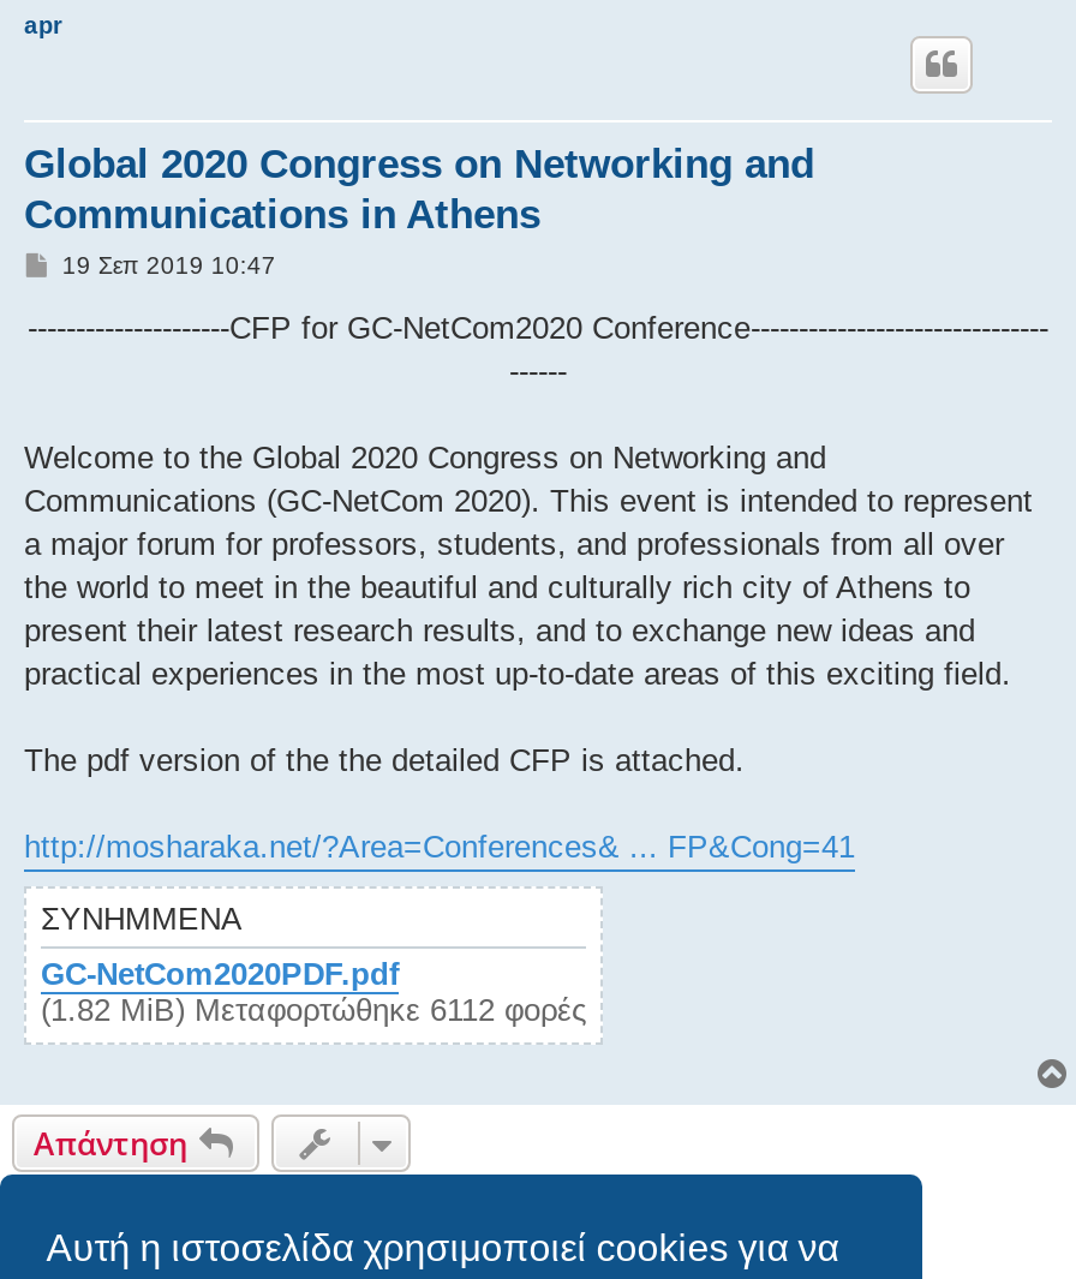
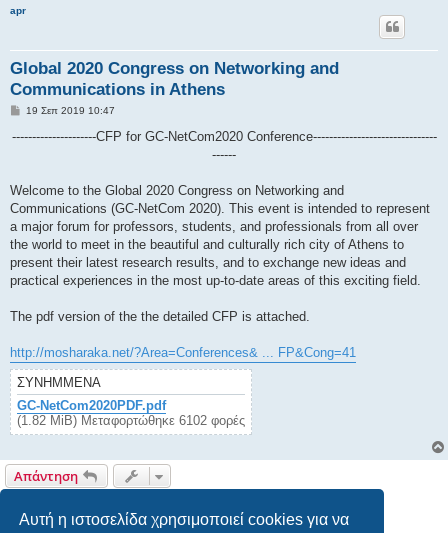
- (1.82 MiB) Μεταφορτώθηκε 6112 φορές
+ (1.82 MiB) Μεταφορτώθηκε 6102 φορές
